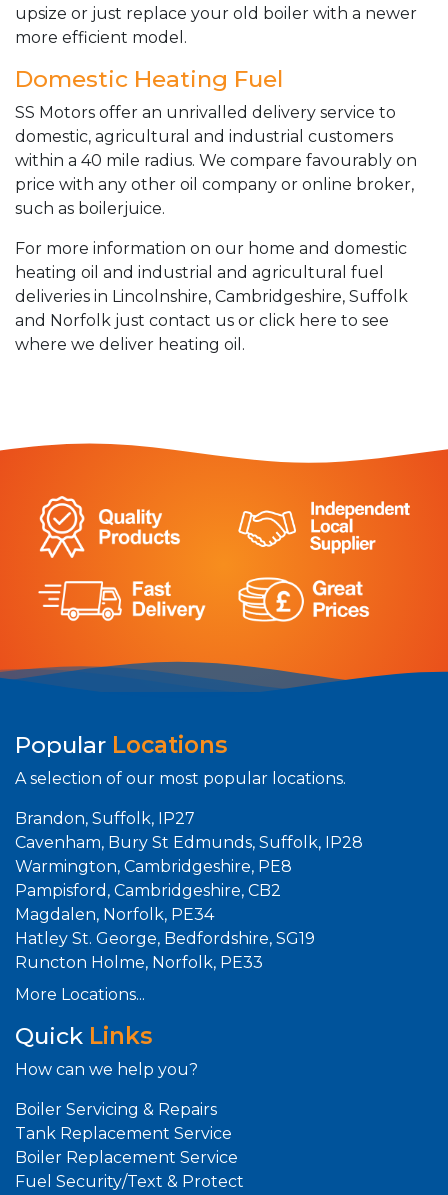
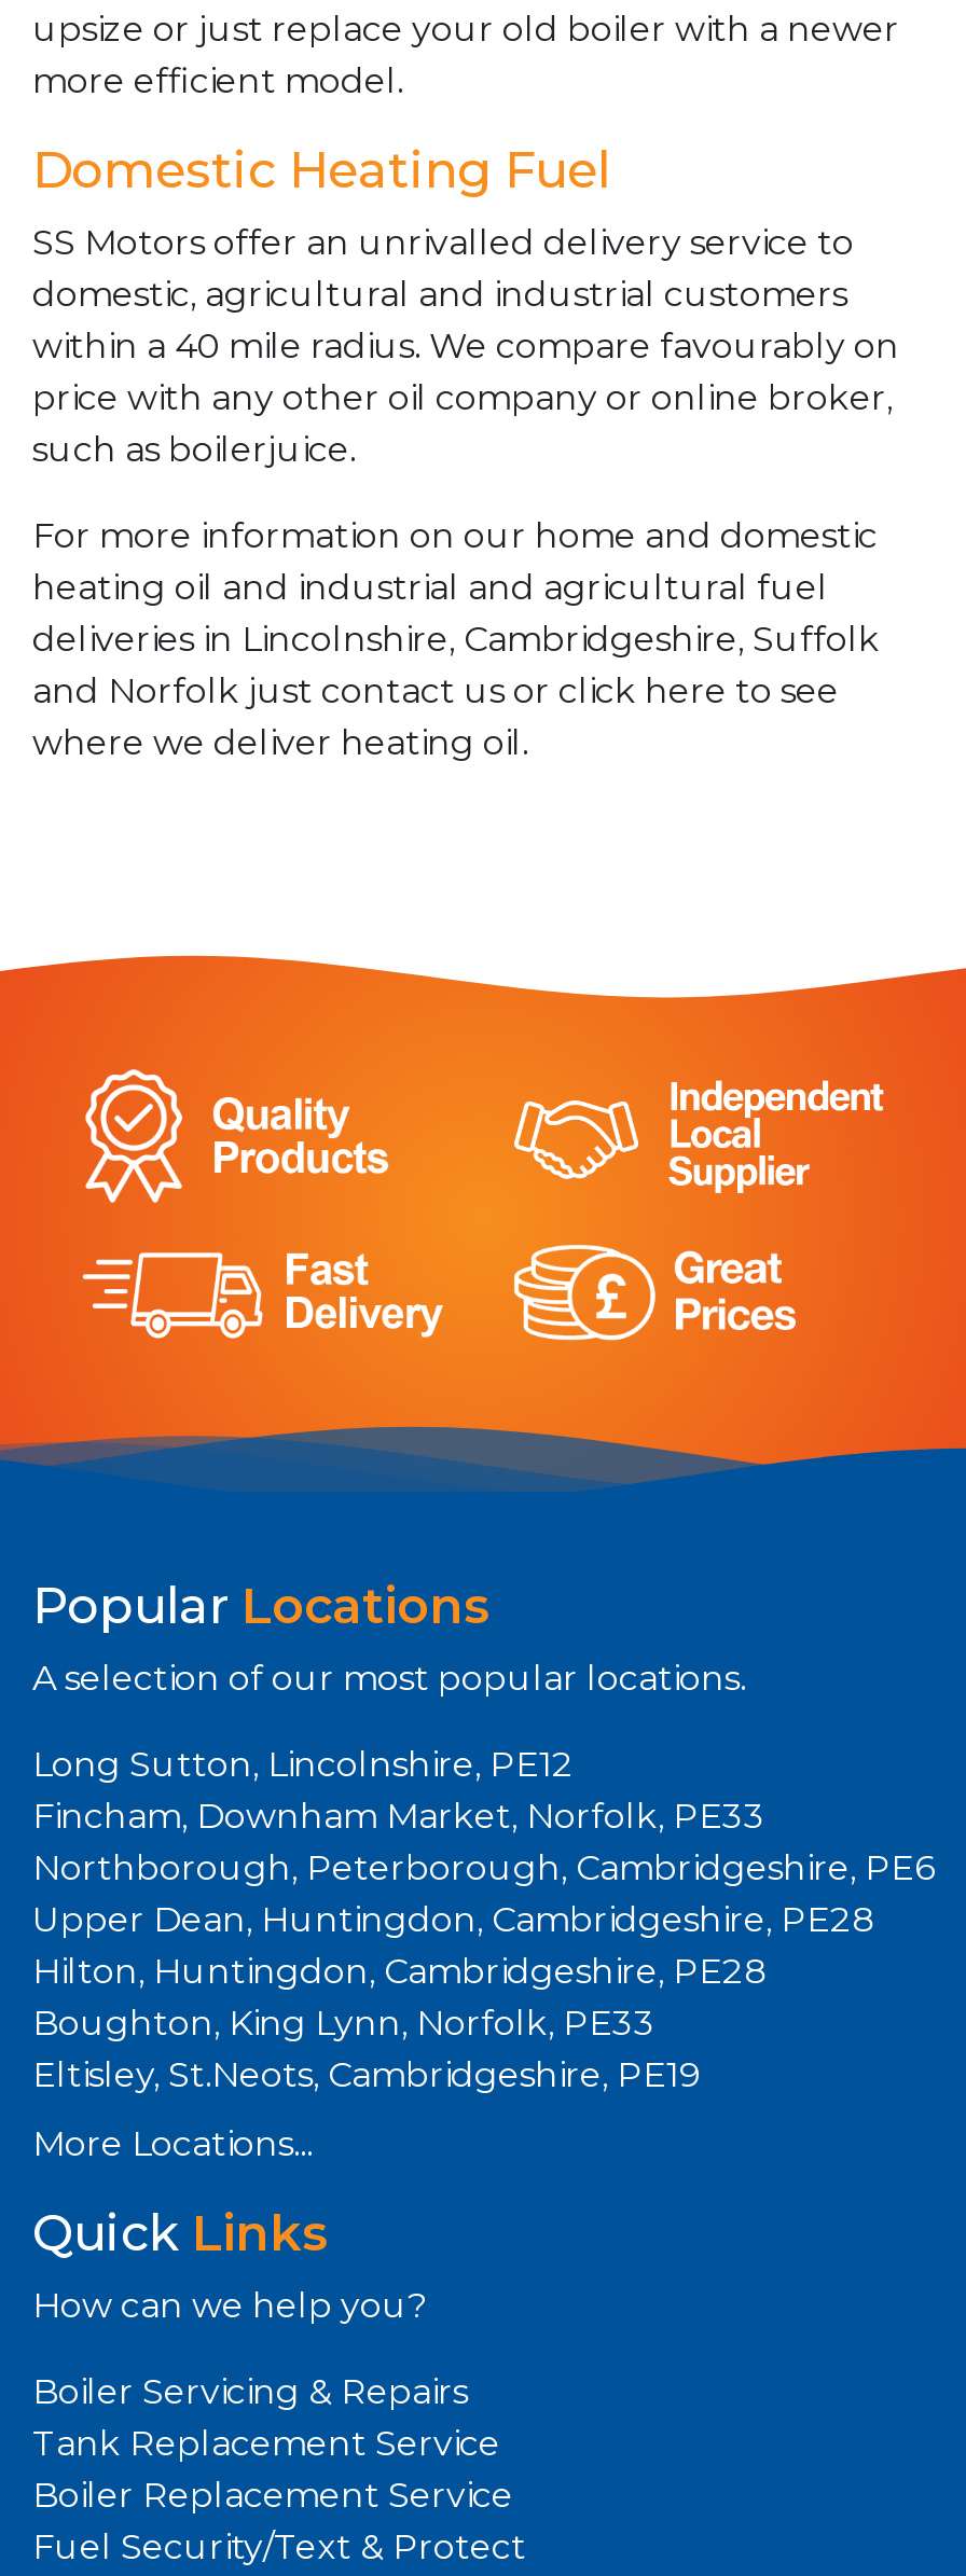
- Brandon, Suffolk, IP27
- Cavenham, Bury St Edmunds, Suffolk, IP28
- Warmington, Cambridgeshire, PE8
- Pampisford, Cambridgeshire, CB2
- Magdalen, Norfolk, PE34
- Hatley St. George, Bedfordshire, SG19
- Runcton Holme, Norfolk, PE33
+ Long Sutton, Lincolnshire, PE12
+ Fincham, Downham Market, Norfolk, PE33
+ Northborough, Peterborough, Cambridgeshire, PE6
+ Upper Dean, Huntingdon, Cambridgeshire, PE28
+ Hilton, Huntingdon, Cambridgeshire, PE28
+ Boughton, King Lynn, Norfolk, PE33
+ Eltisley, St.Neots, Cambridgeshire, PE19
